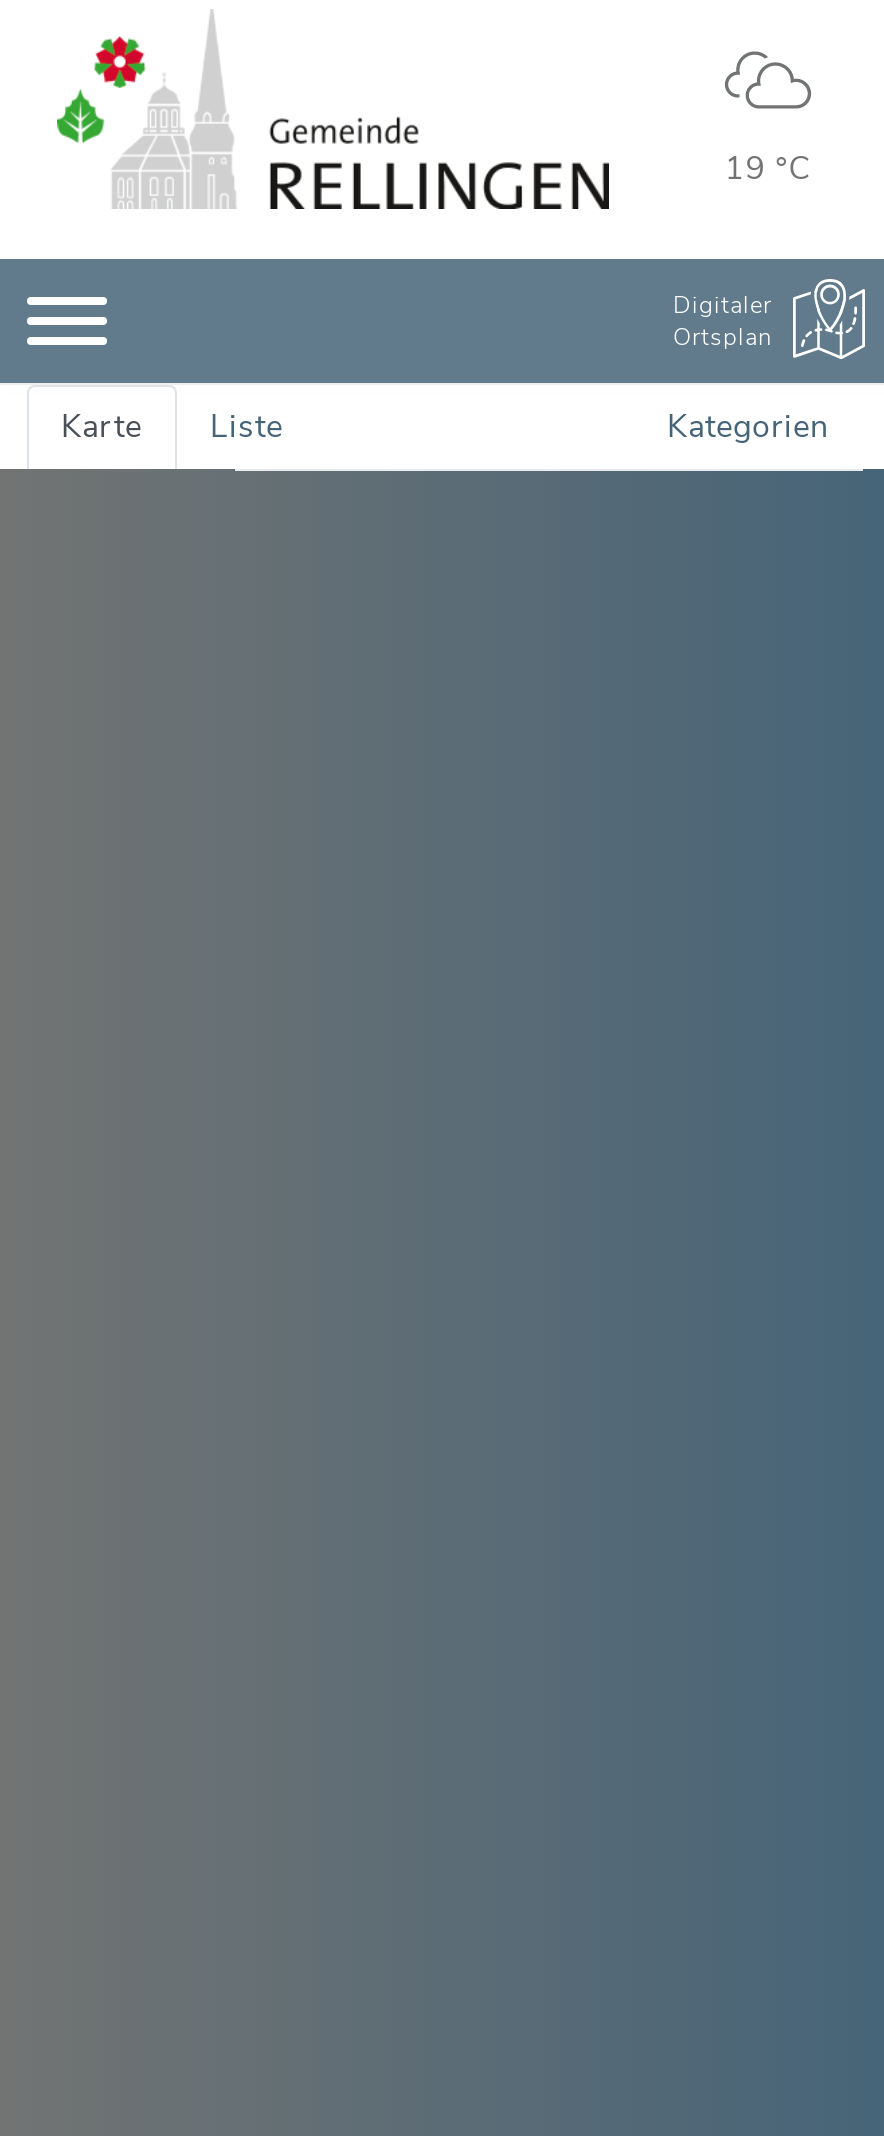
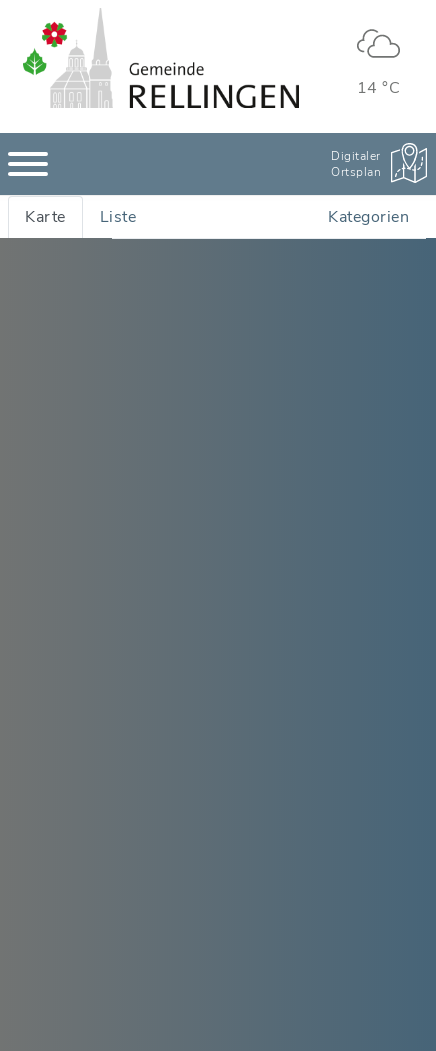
- 19 °C
+ 14 °C
